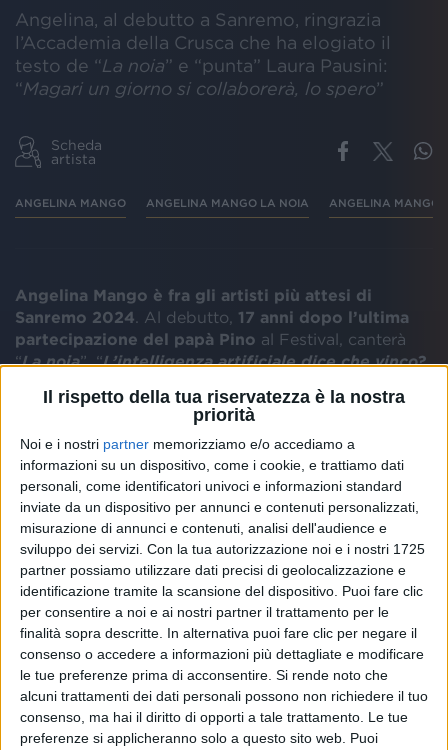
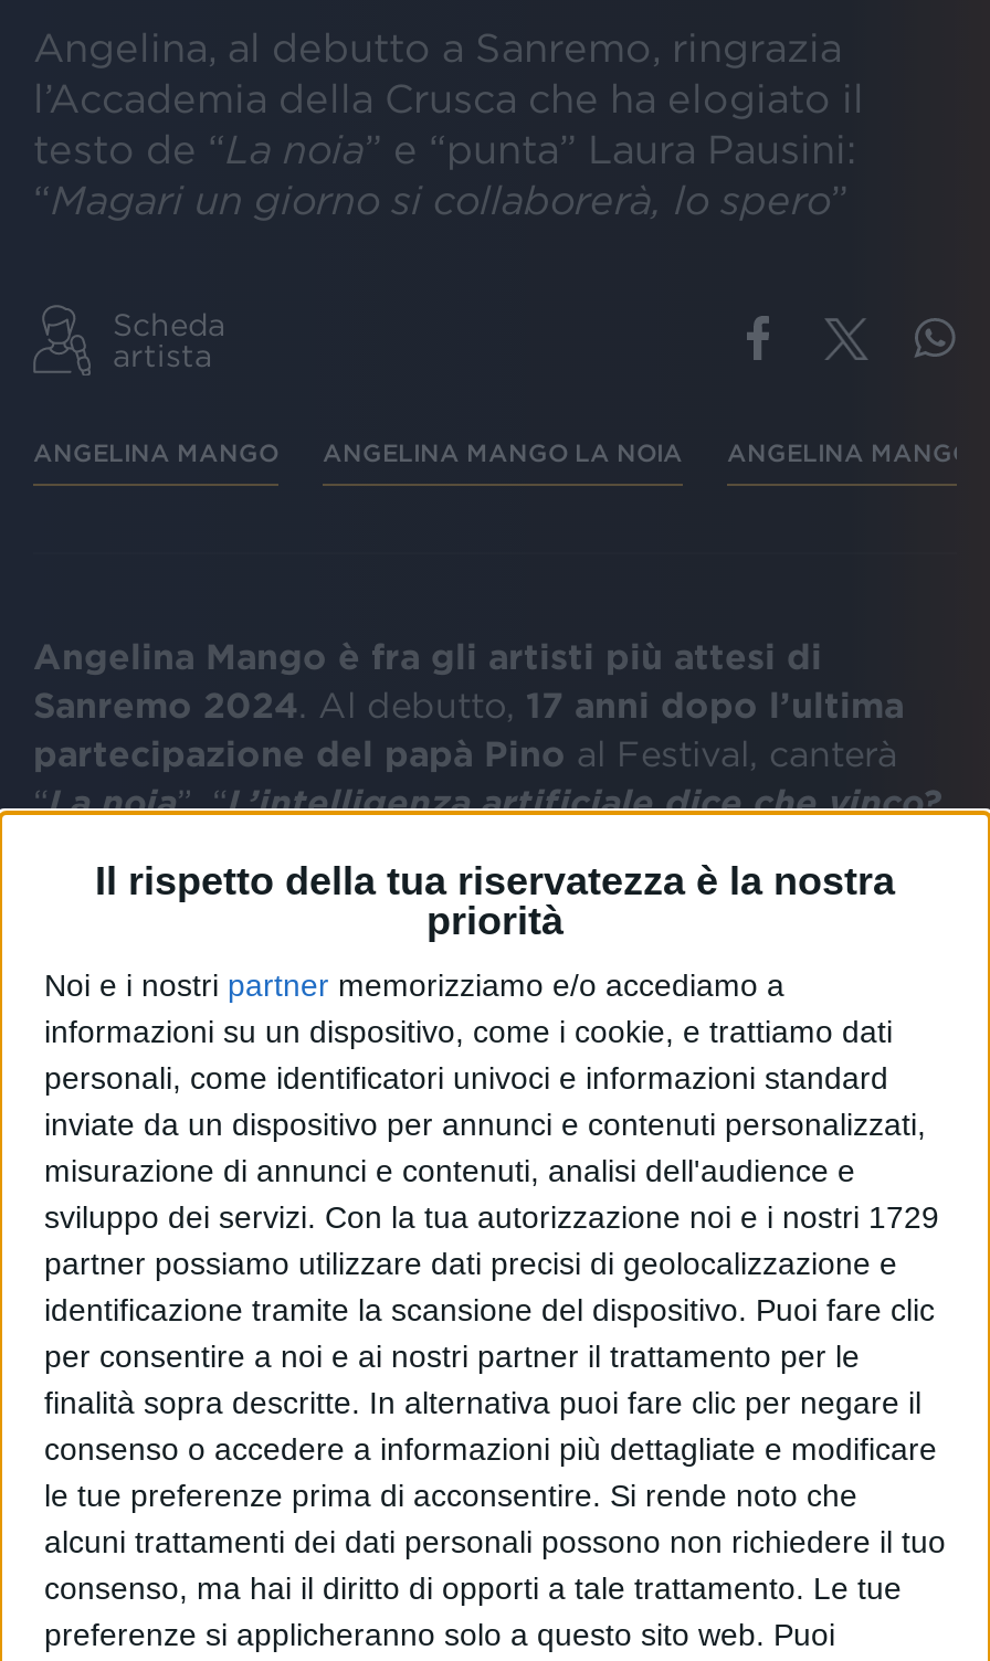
- sviluppo dei servizi. Con la tua autorizzazione noi e i nostri 1725
+ sviluppo dei servizi. Con la tua autorizzazione noi e i nostri 1729
